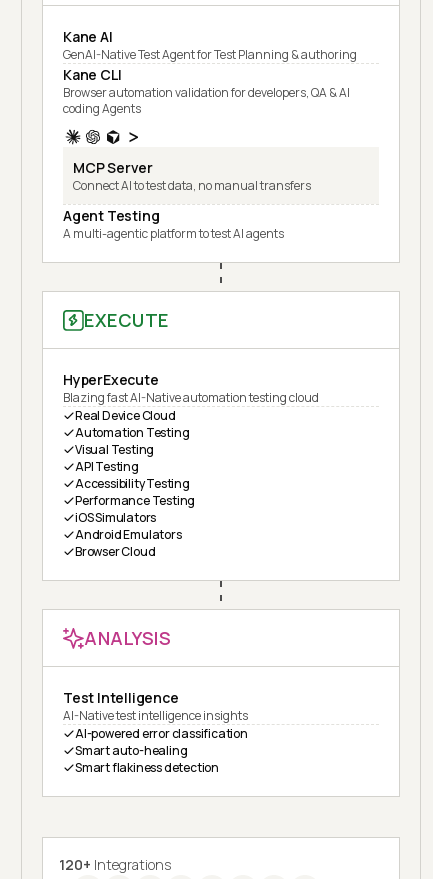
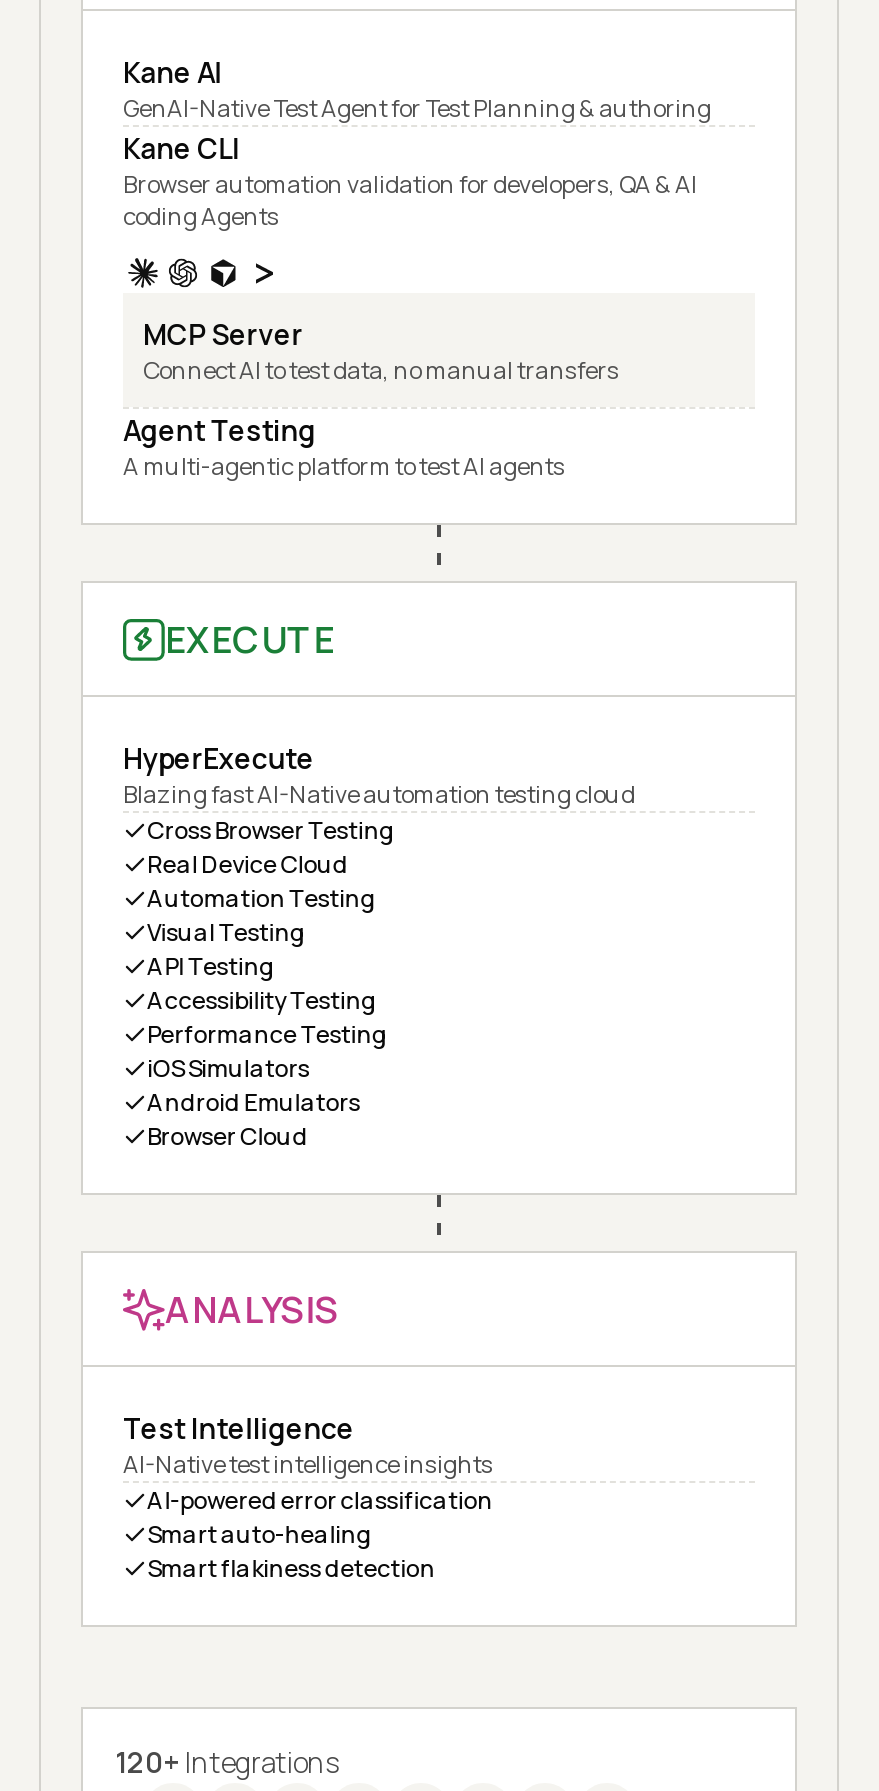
+ Cross Browser Testing
